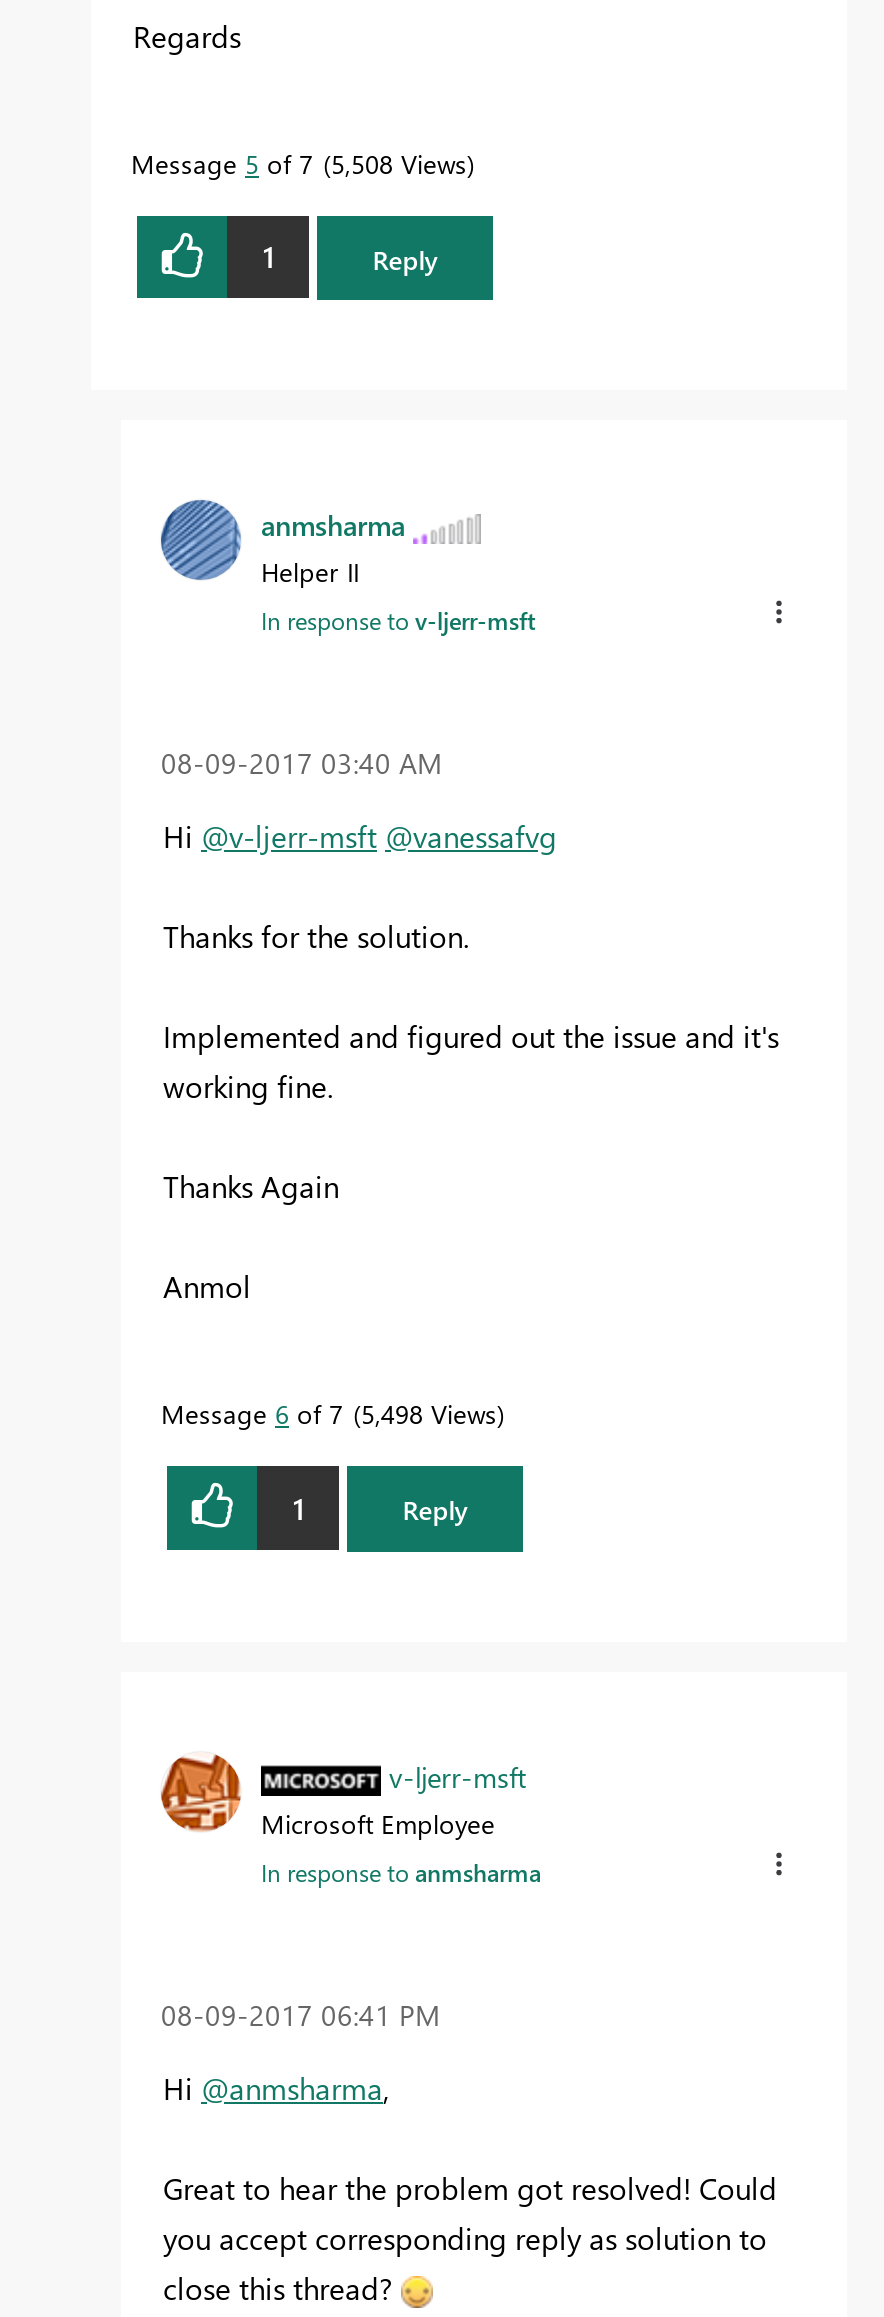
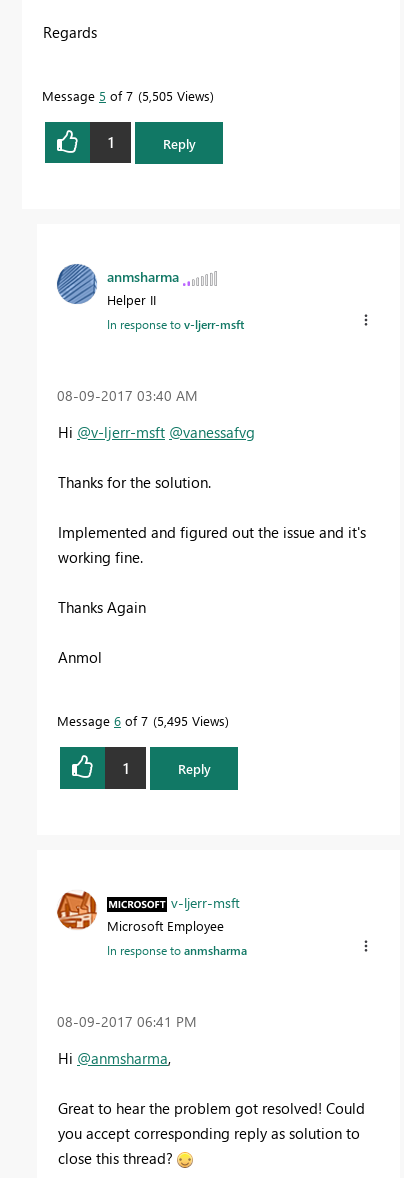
- Message 5 of 7 5,508 Views
+ Message 5 of 7 5,505 Views

- Message 6 of 7 5,498 Views
+ Message 6 of 7 5,495 Views
